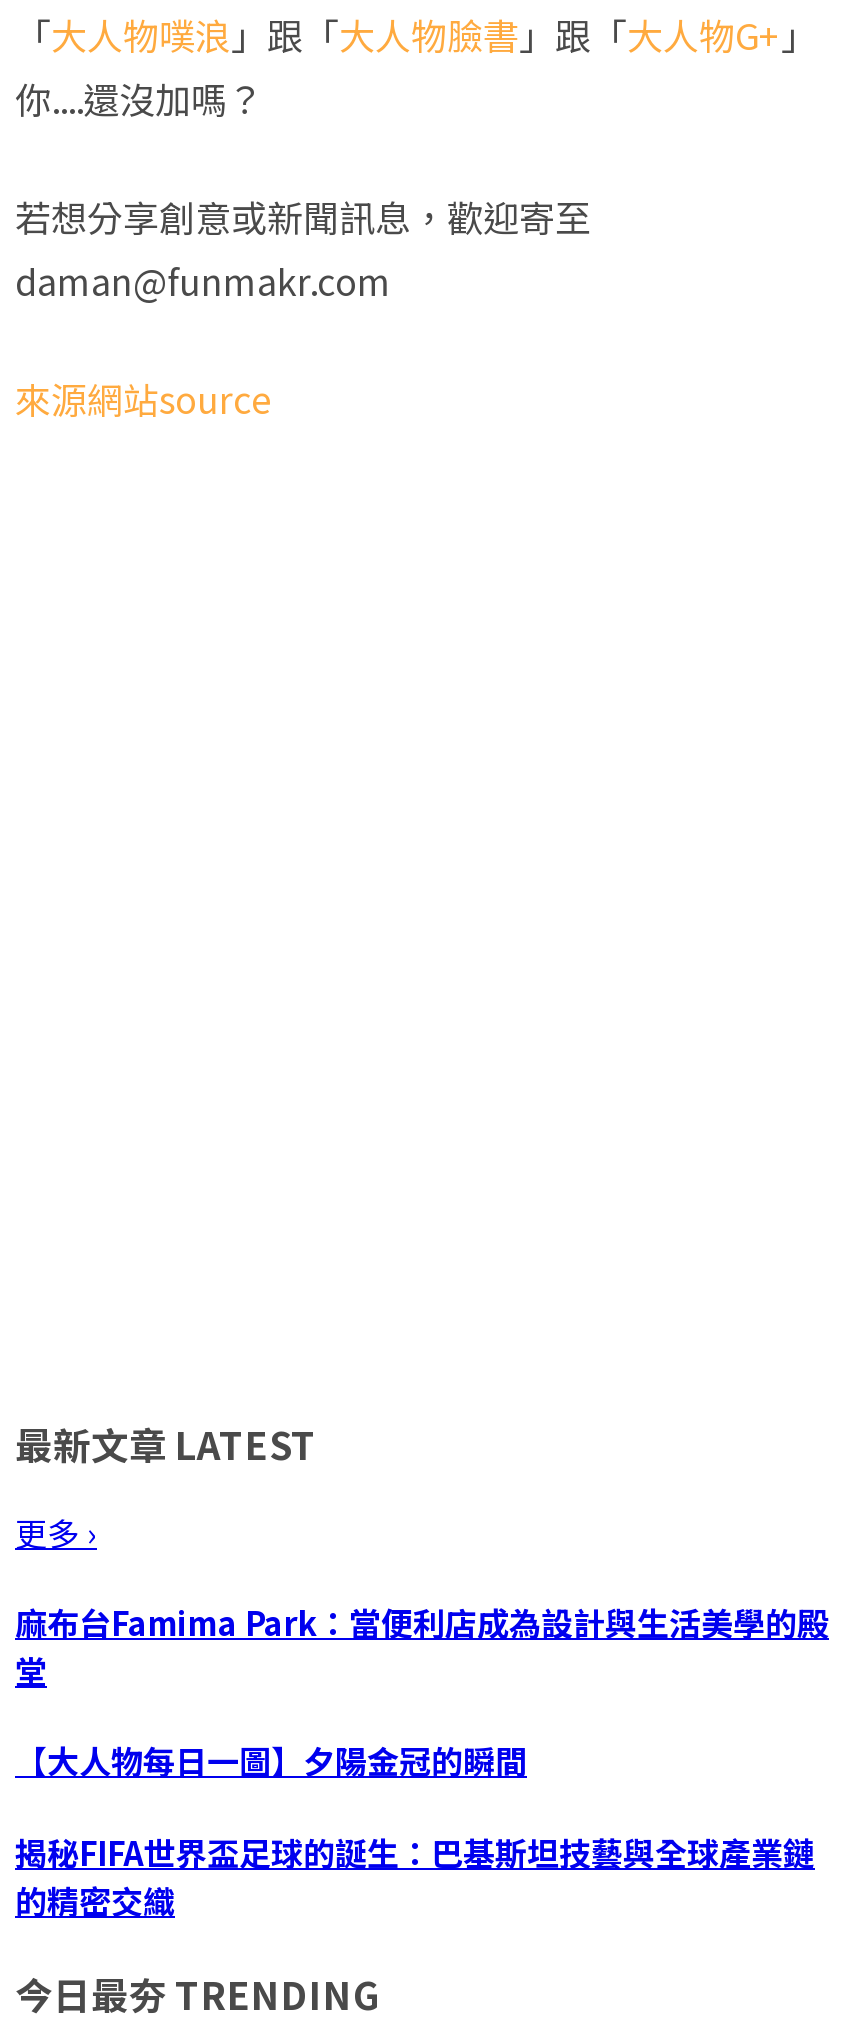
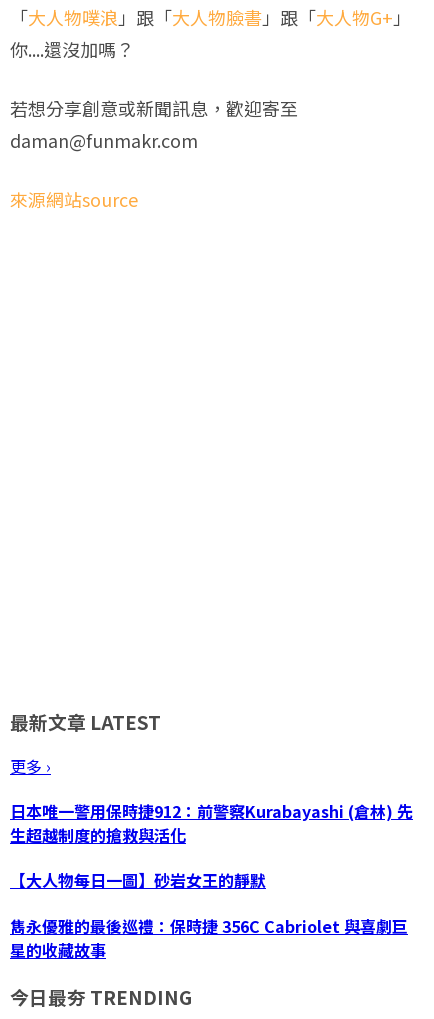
- 麻布台Famima Park：當便利店成為設計與生活美學的殿
- 堂
+ 日本唯一警用保時捷912：前警察Kurabayashi (倉林) 先
+ 生超越制度的搶救與活化

- 【大人物每日一圖】夕陽金冠的瞬間
+ 【大人物每日一圖】砂岩女王的靜默

- 揭秘FIFA世界盃足球的誕生：巴基斯坦技藝與全球產業鏈
- 的精密交織
+ 雋永優雅的最後巡禮：保時捷 356C Cabriolet 與喜劇巨
+ 星的收藏故事
